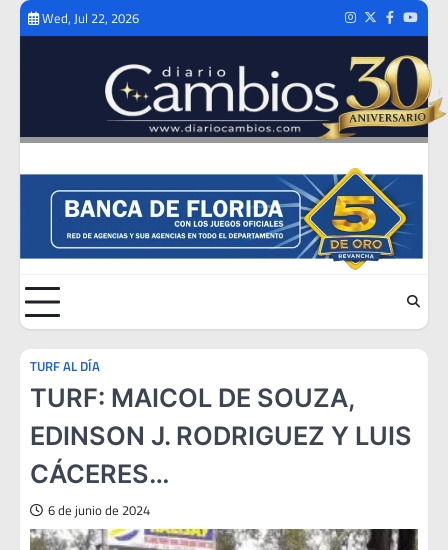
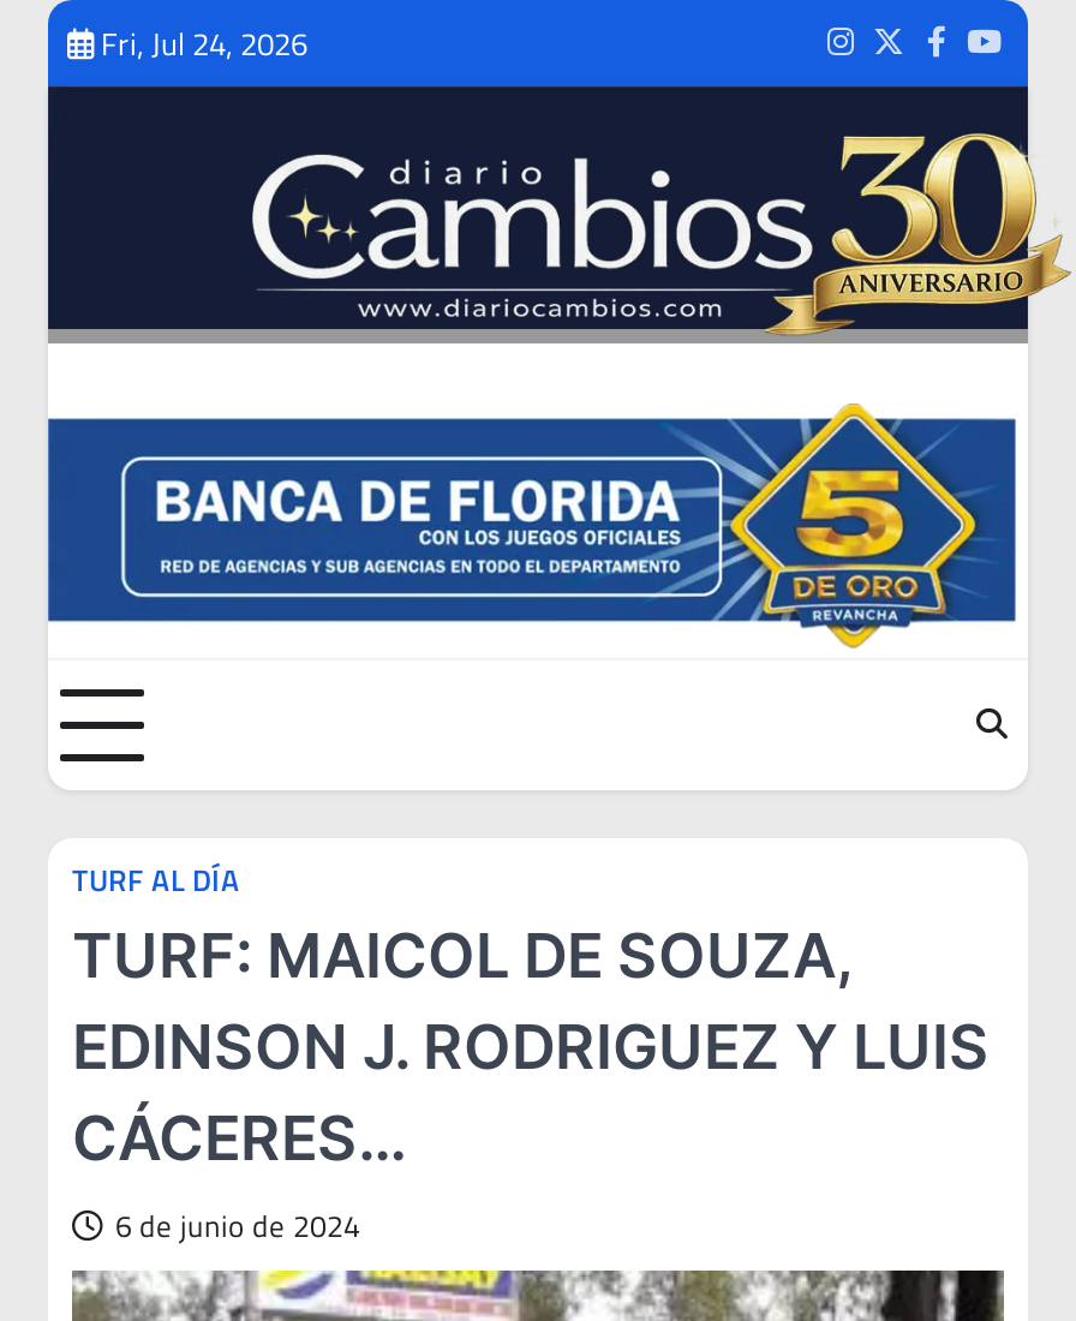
- Wed, Jul 22, 2026
+ Fri, Jul 24, 2026
